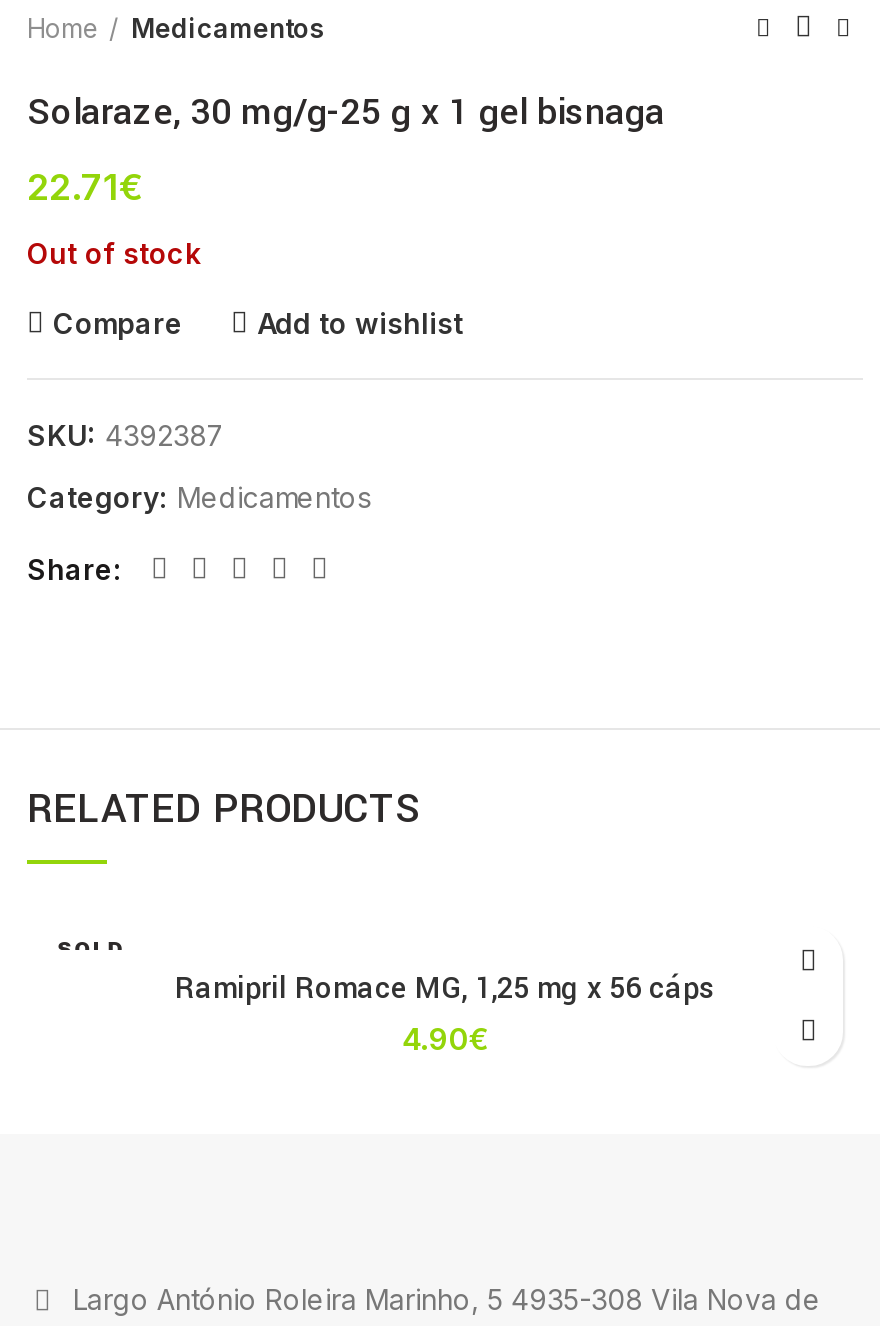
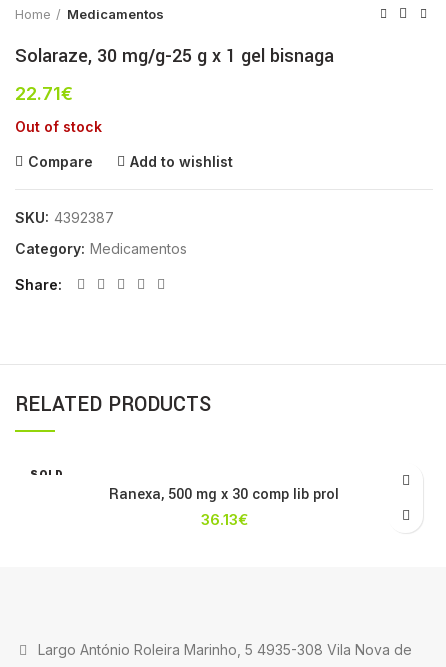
- Ramipril Romace MG, 1,25 mg x 56 cáps
- 4.90€
+ Ranexa, 500 mg x 30 comp lib prol
+ 36.13€
